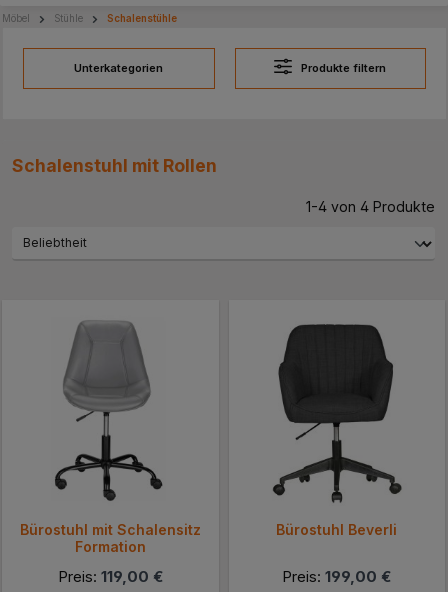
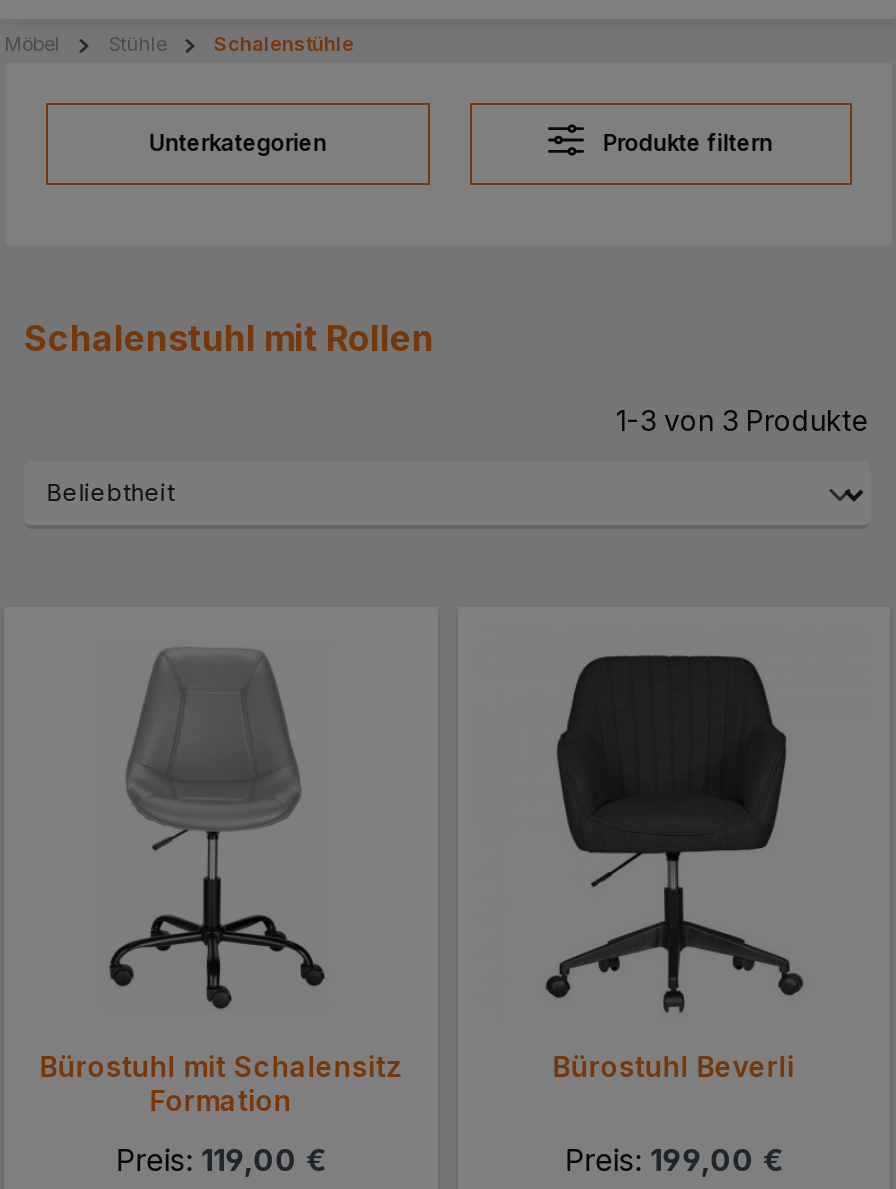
- 1-4 von 4 Produkte
+ 1-3 von 3 Produkte
